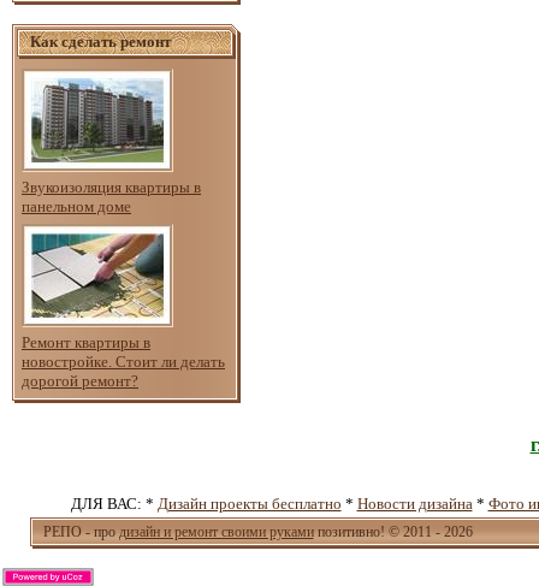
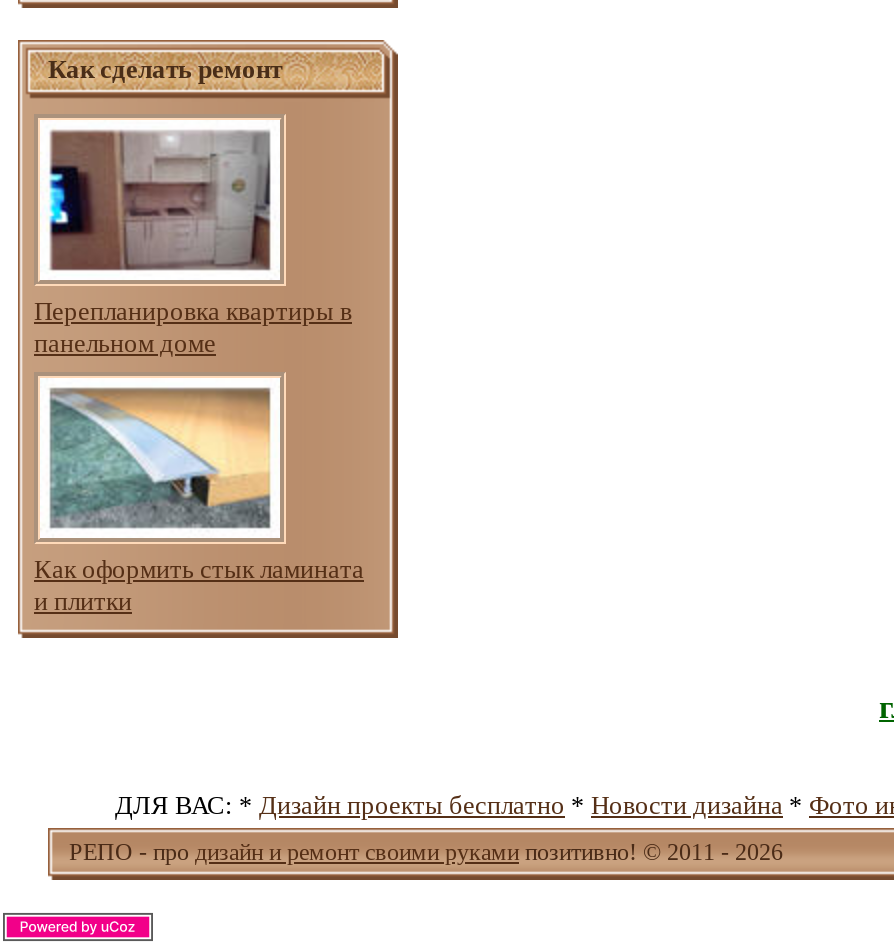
- [image]
- Звукоизоляция квартиры в
+ [image]
+ Перепланировка квартиры в

- [image]
- Ремонт квартиры в
- новостройке. Стоит ли делать
- дорогой ремонт?
+ [image]
+ Как оформить стык ламината
+ и плитки
